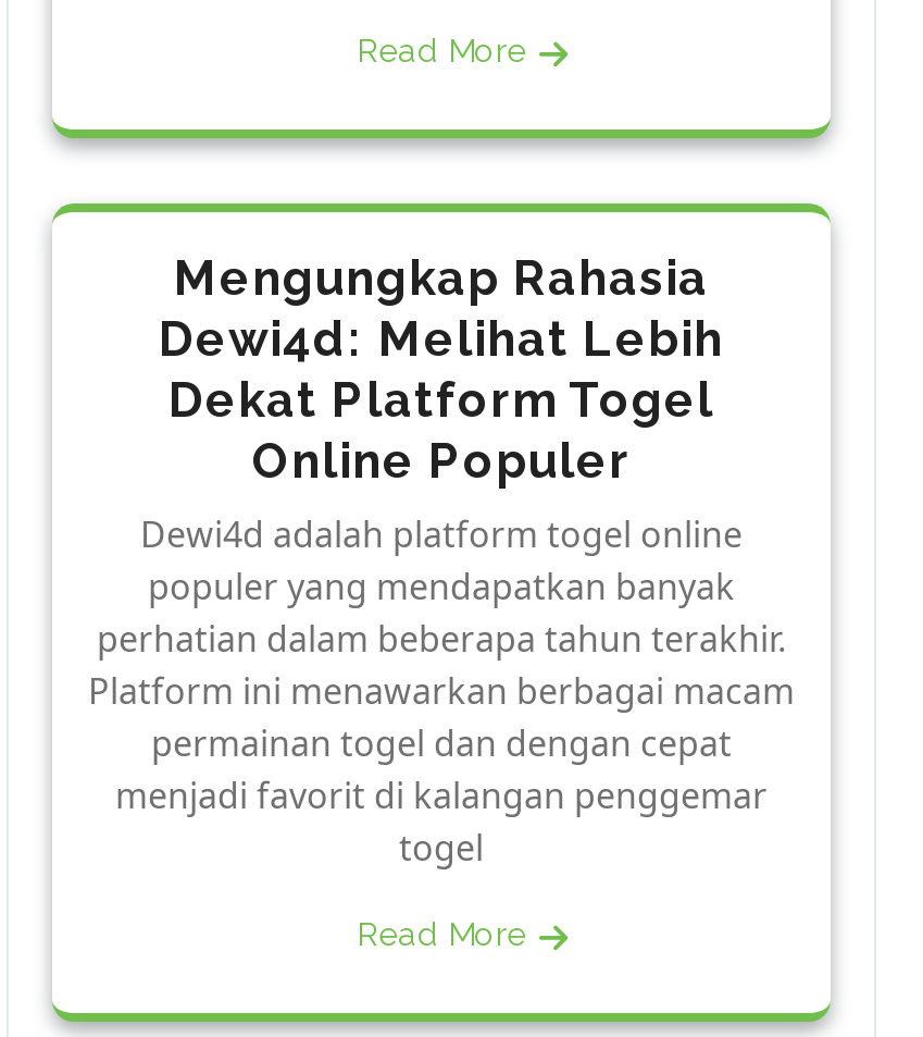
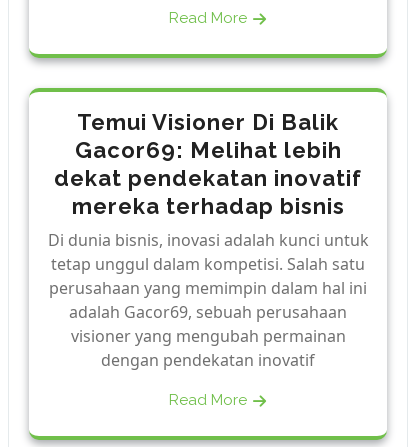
- Mengungkap Rahasia
- Dewi4d: Melihat Lebih
- Dekat Platform Togel
- Online Populer
- Dewi4d adalah platform togel online
- populer yang mendapatkan banyak
- perhatian dalam beberapa tahun terakhir.
- Platform ini menawarkan berbagai macam
- permainan togel dan dengan cepat
- menjadi favorit di kalangan penggemar
- togel
+ Temui Visioner Di Balik
+ Gacor69: Melihat lebih
+ dekat pendekatan inovatif
+ mereka terhadap bisnis
+ Di dunia bisnis, inovasi adalah kunci untuk
+ tetap unggul dalam kompetisi. Salah satu
+ perusahaan yang memimpin dalam hal ini
+ adalah Gacor69, sebuah perusahaan
+ visioner yang mengubah permainan
+ dengan pendekatan inovatif
